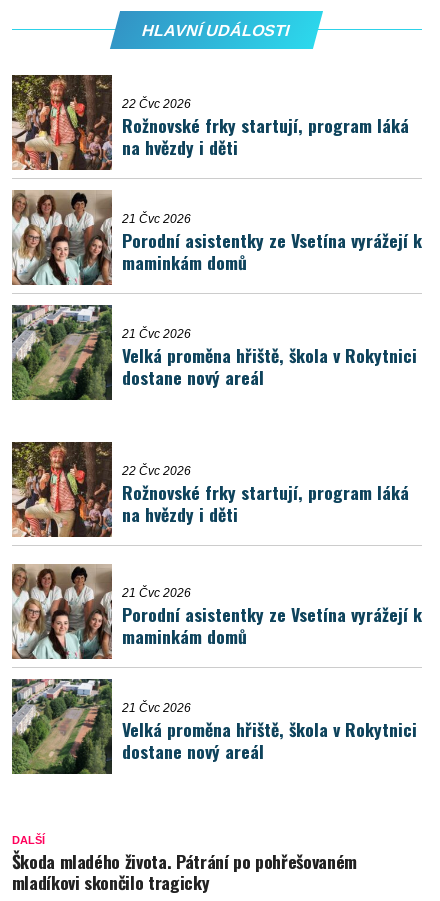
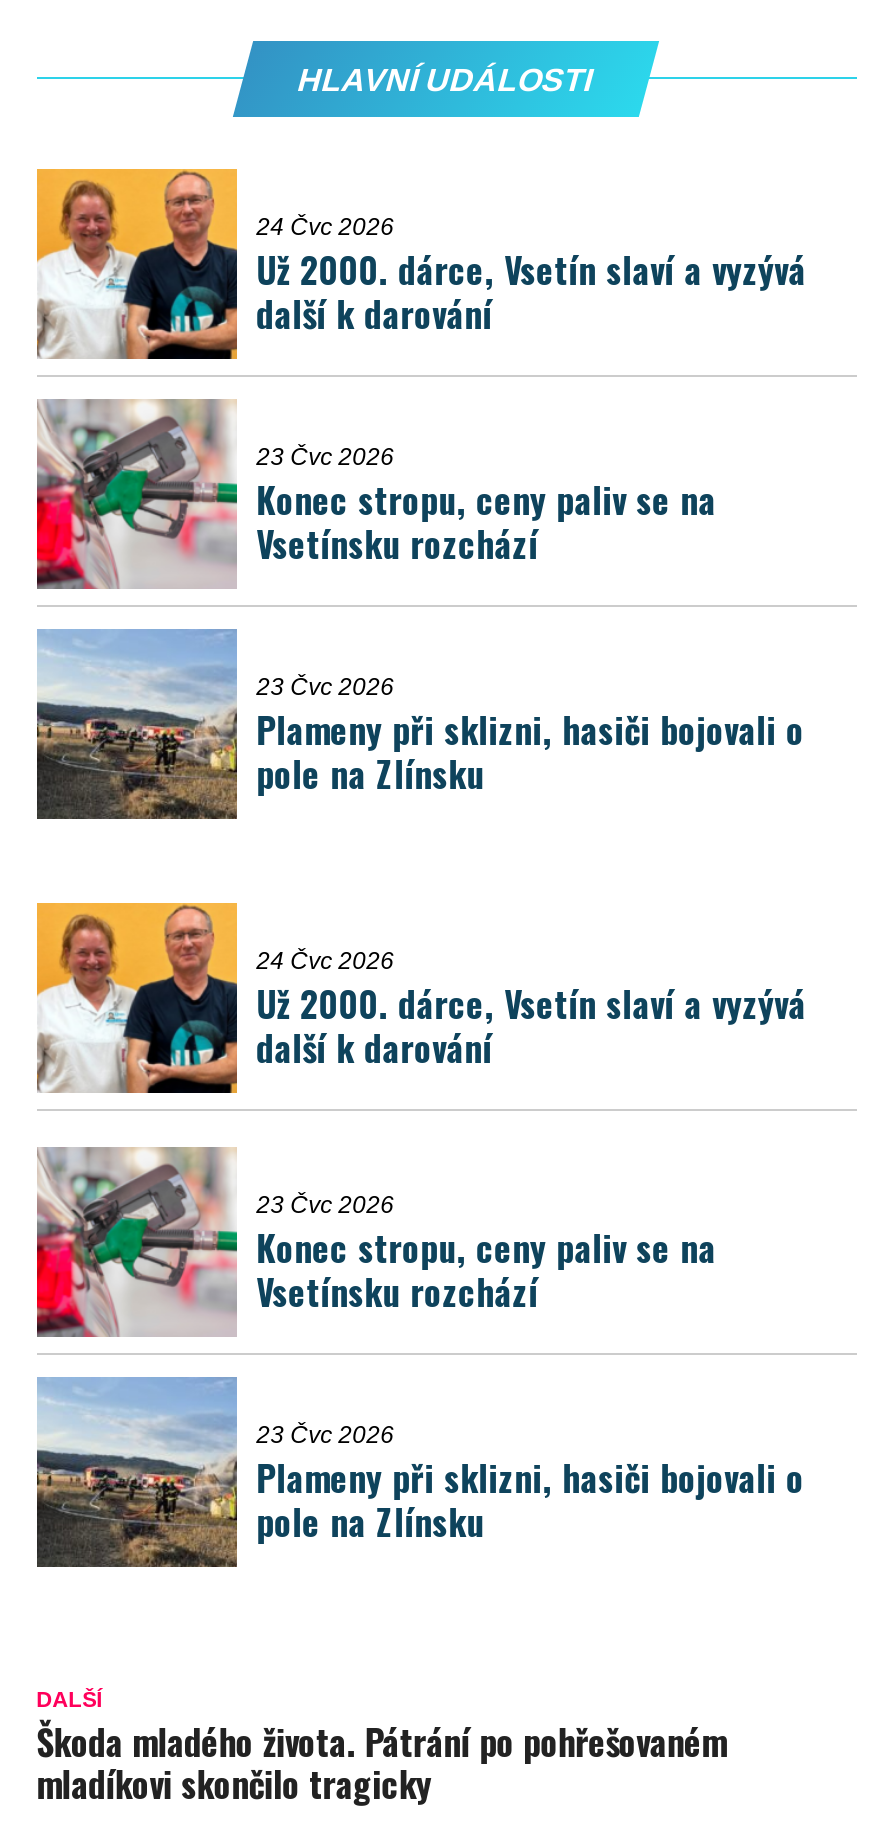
- [image]
- Rožnovské frky startují, program láká
- na hvězdy i děti
+ [image]
+ Už 2000. dárce, Vsetín slaví a vyzývá
+ další k darování

- 22 Čvc 2026
+ 24 Čvc 2026

- [image]
- Porodní asistentky ze Vsetína vyrážejí k
- maminkám domů
+ [image]
+ Konec stropu, ceny paliv se na
+ Vsetínsku rozchází

- 21 Čvc 2026
+ 23 Čvc 2026

- [image]
- Velká proměna hřiště, škola v Rokytnici
- dostane nový areál
+ [image]
+ Plameny při sklizni, hasiči bojovali o
+ pole na Zlínsku

- 21 Čvc 2026
+ 23 Čvc 2026

- [image]
- Rožnovské frky startují, program láká
- na hvězdy i děti
+ [image]
+ Už 2000. dárce, Vsetín slaví a vyzývá
+ další k darování

- 22 Čvc 2026
+ 24 Čvc 2026

- [image]
- Porodní asistentky ze Vsetína vyrážejí k
- maminkám domů
+ [image]
+ Konec stropu, ceny paliv se na
+ Vsetínsku rozchází

- 21 Čvc 2026
+ 23 Čvc 2026

- [image]
- Velká proměna hřiště, škola v Rokytnici
- dostane nový areál
+ [image]
+ Plameny při sklizni, hasiči bojovali o
+ pole na Zlínsku

- 21 Čvc 2026
+ 23 Čvc 2026
